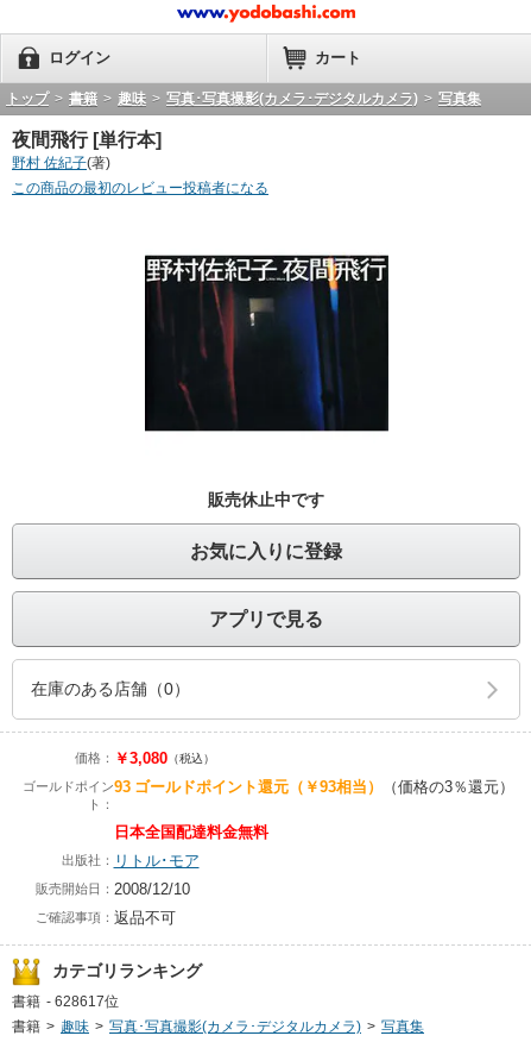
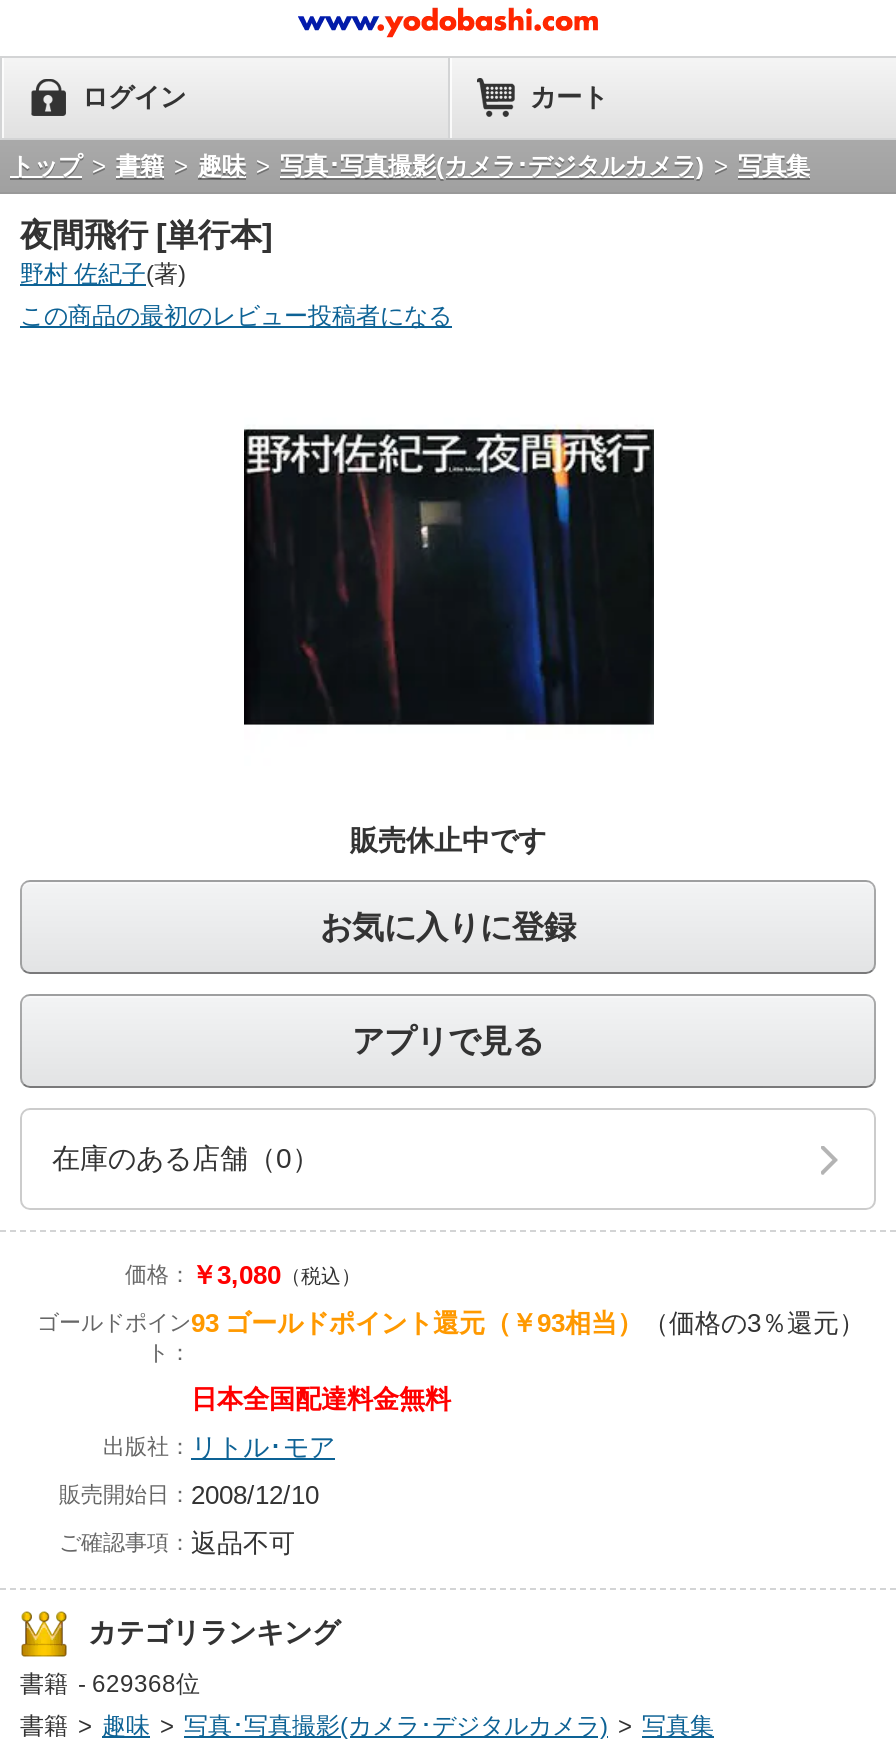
- 書籍 - 628617位
+ 書籍 - 629368位
